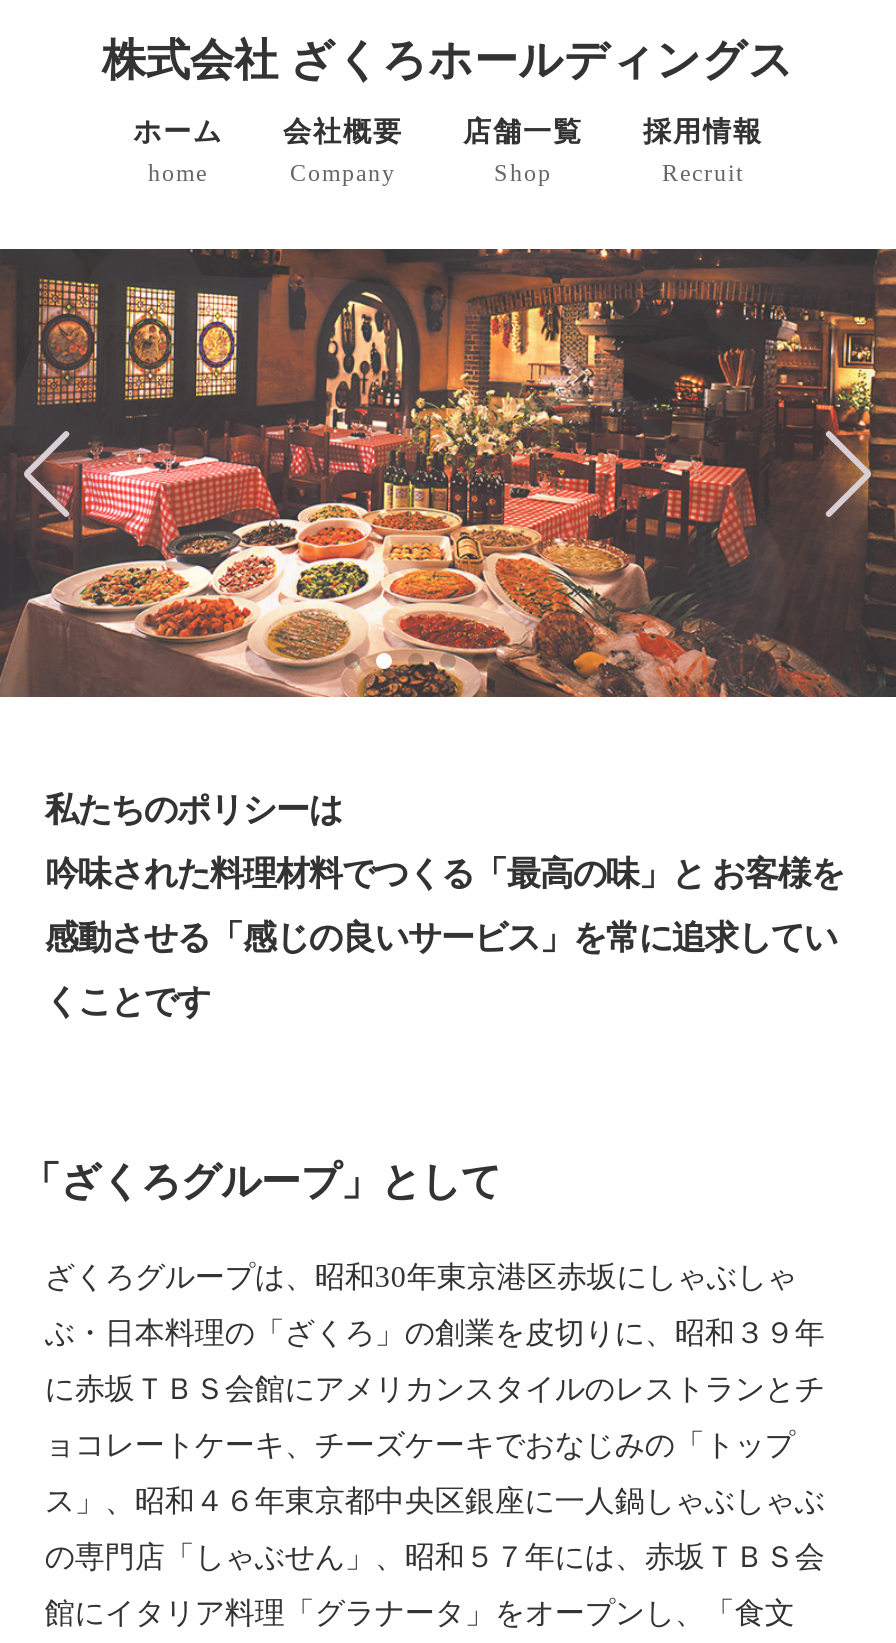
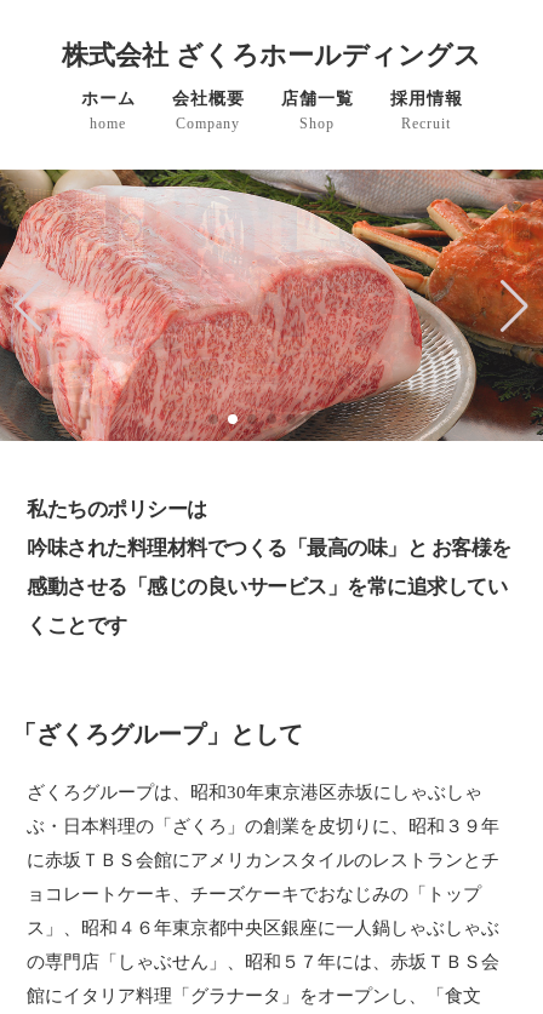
- [image]
+ [image]
